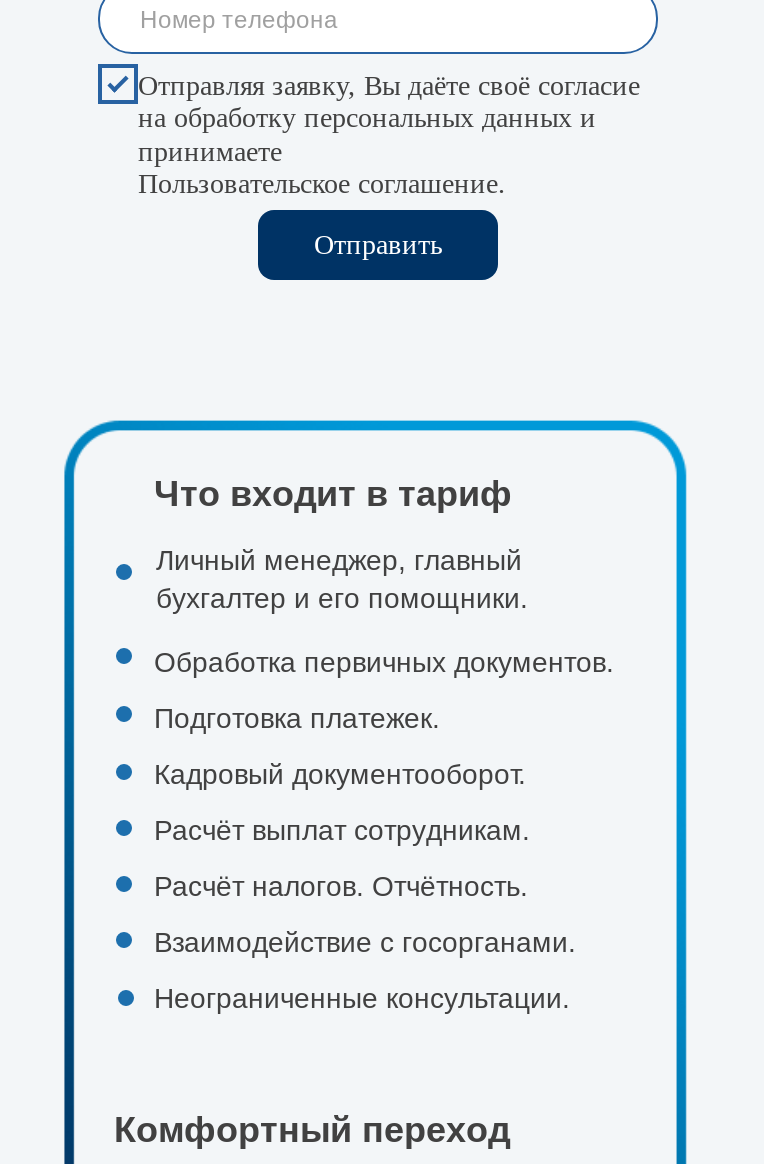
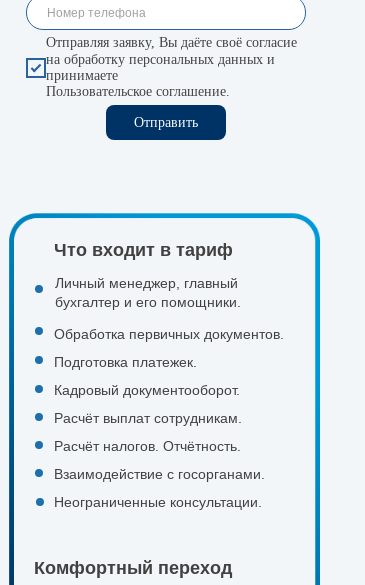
- [image]
+ [image]
